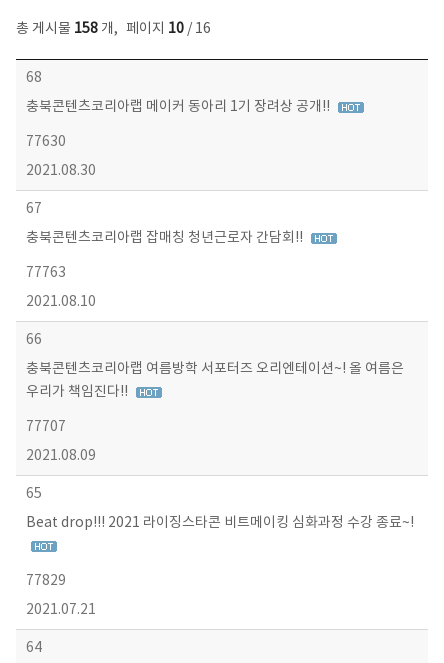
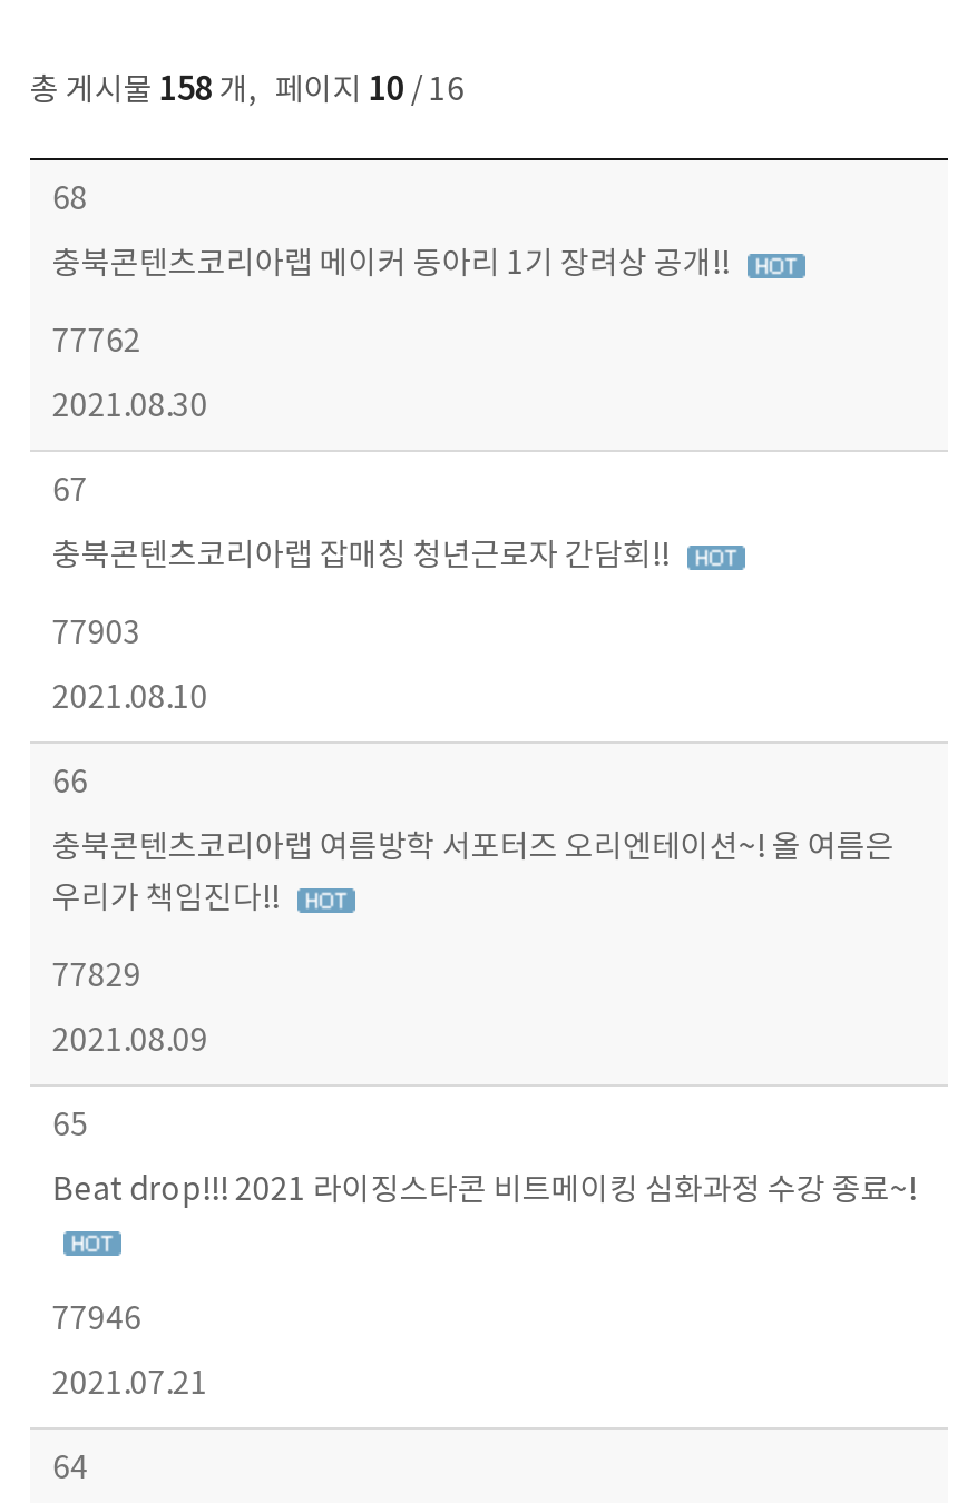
- 77630
+ 77762

- 77763
+ 77903

- 77707
+ 77829

- 77829
+ 77946
